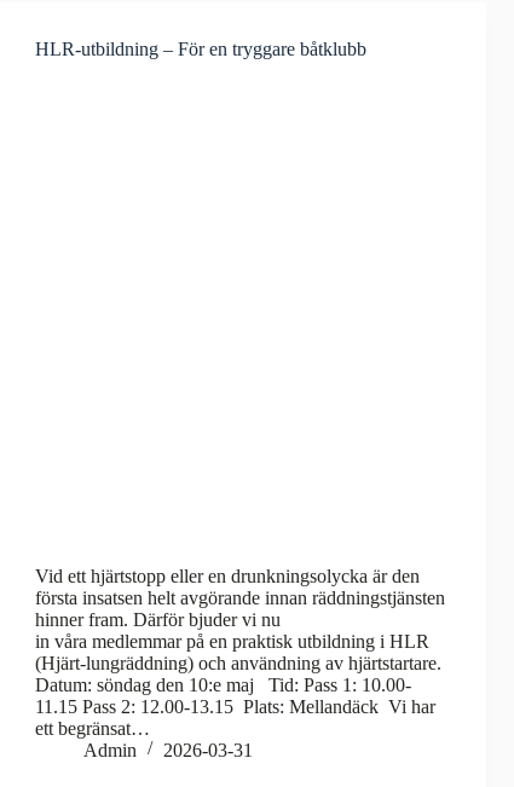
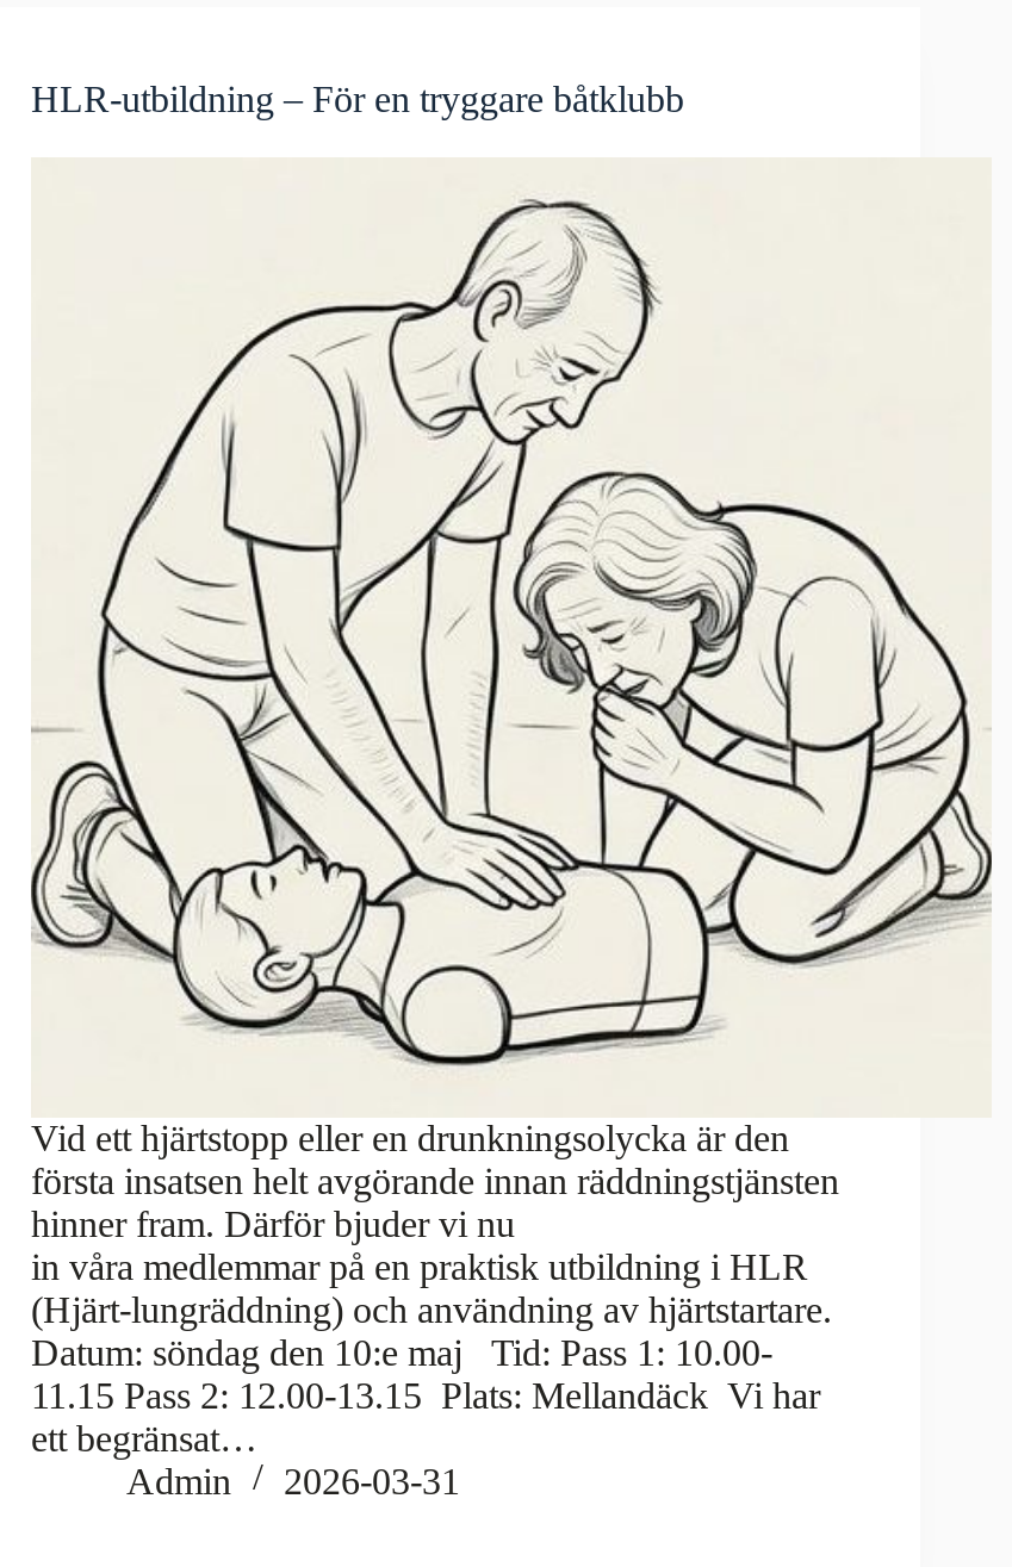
+ [image]
